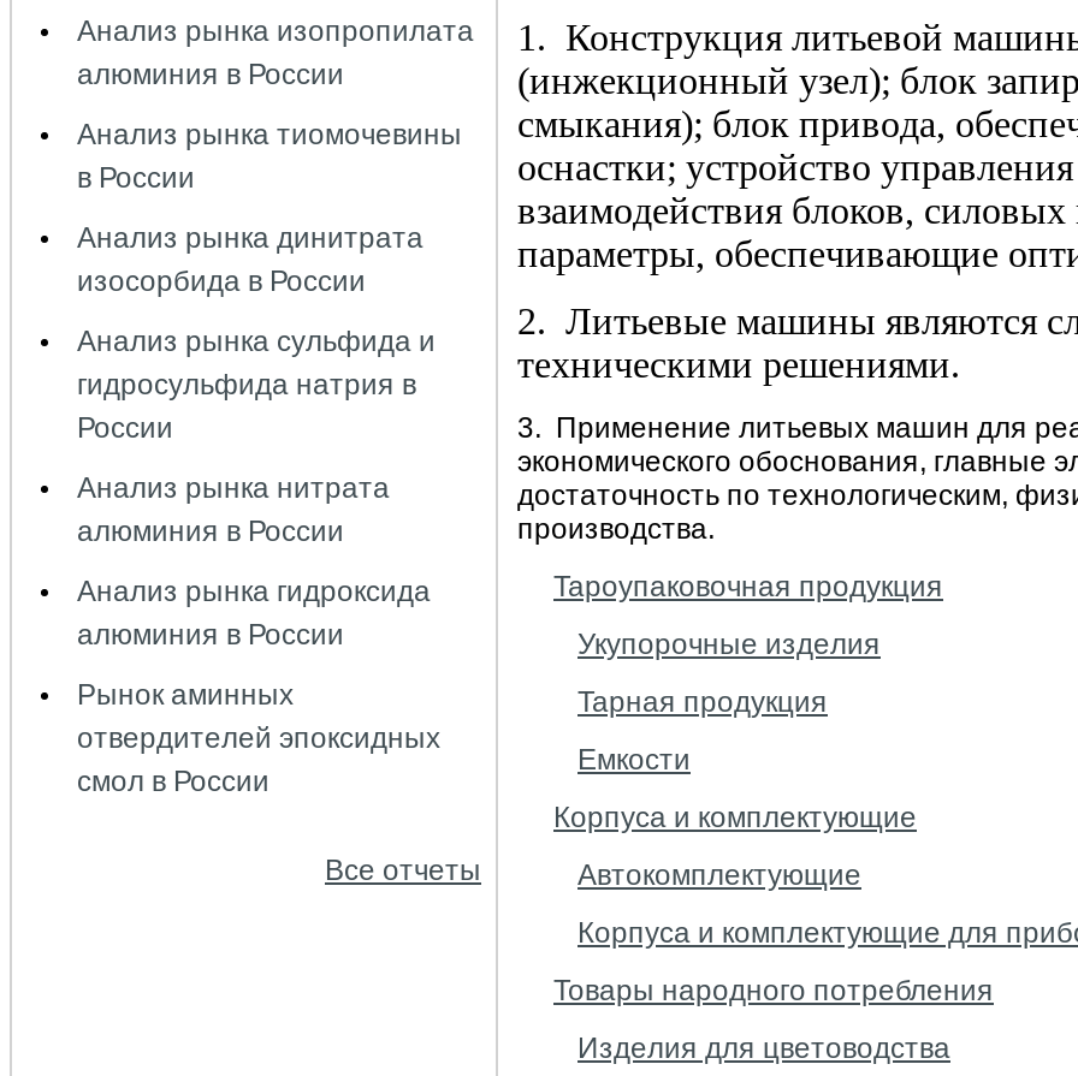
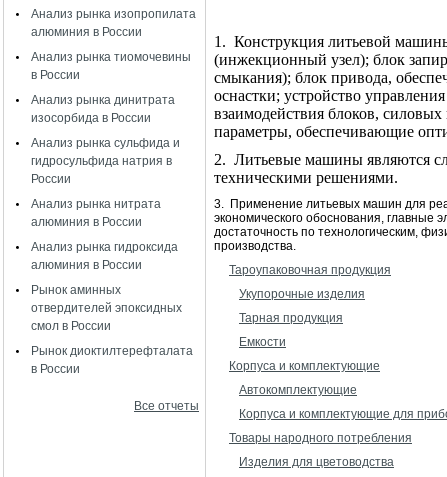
+ Рынок диоктилтерефталата
+ в России

moved down: Все отчеты
